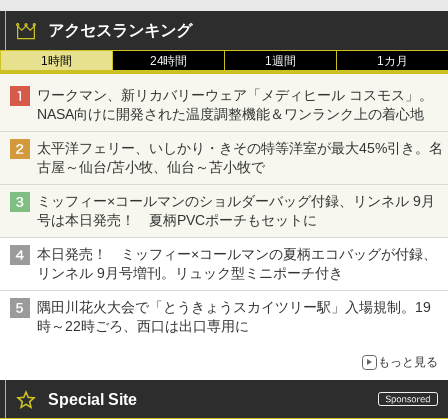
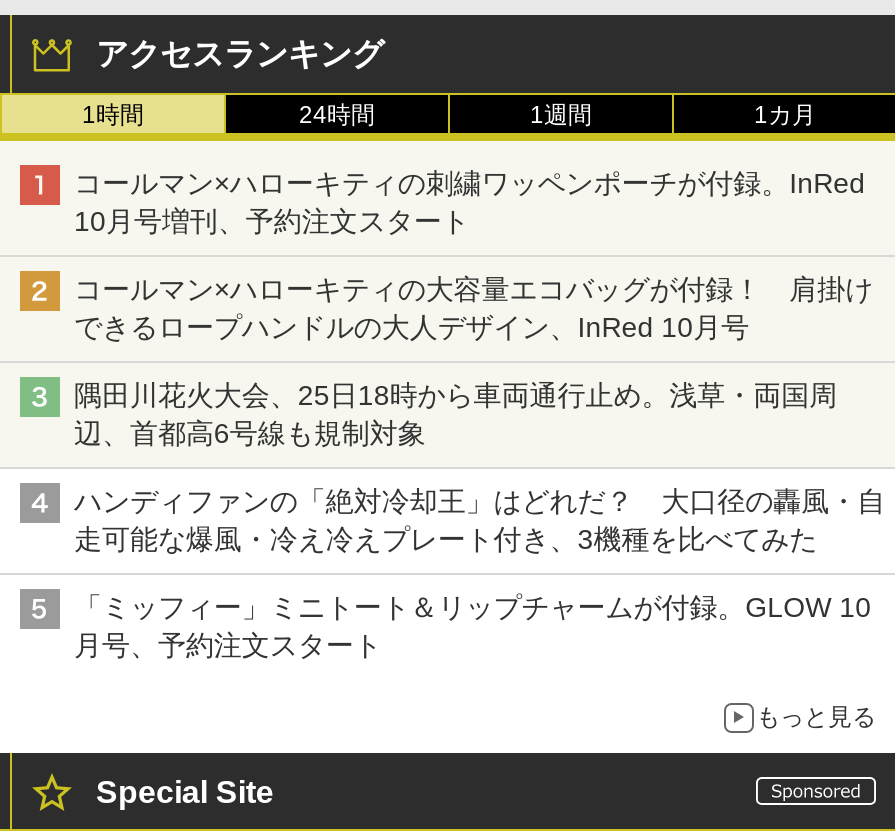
- ワークマン、新リカバリーウェア「メディヒール コスモス」。
- NASA向けに開発された温度調整機能＆ワンランク上の着心地
+ コールマン×ハローキティの刺繍ワッペンポーチが付録。InRed
+ 10月号増刊、予約注文スタート

- 太平洋フェリー、いしかり・きその特等洋室が最大45%引き。名
- 古屋～仙台/苫小牧、仙台～苫小牧で
+ コールマン×ハローキティの大容量エコバッグが付録！ 肩掛け
+ できるロープハンドルの大人デザイン、InRed 10月号

- ミッフィー×コールマンのショルダーバッグ付録、リンネル 9月
- 号は本日発売！ 夏柄PVCポーチもセットに
+ 隅田川花火大会、25日18時から車両通行止め。浅草・両国周
+ 辺、首都高6号線も規制対象

- 本日発売！ ミッフィー×コールマンの夏柄エコバッグが付録、
- リンネル 9月号増刊。リュック型ミニポーチ付き
+ ハンディファンの「絶対冷却王」はどれだ？ 大口径の轟風・自
+ 走可能な爆風・冷え冷えプレート付き、3機種を比べてみた

- 隅田川花火大会で「とうきょうスカイツリー駅」入場規制。19
- 時～22時ごろ、西口は出口専用に
+ 「ミッフィー」ミニトート＆リップチャームが付録。GLOW 10
+ 月号、予約注文スタート
